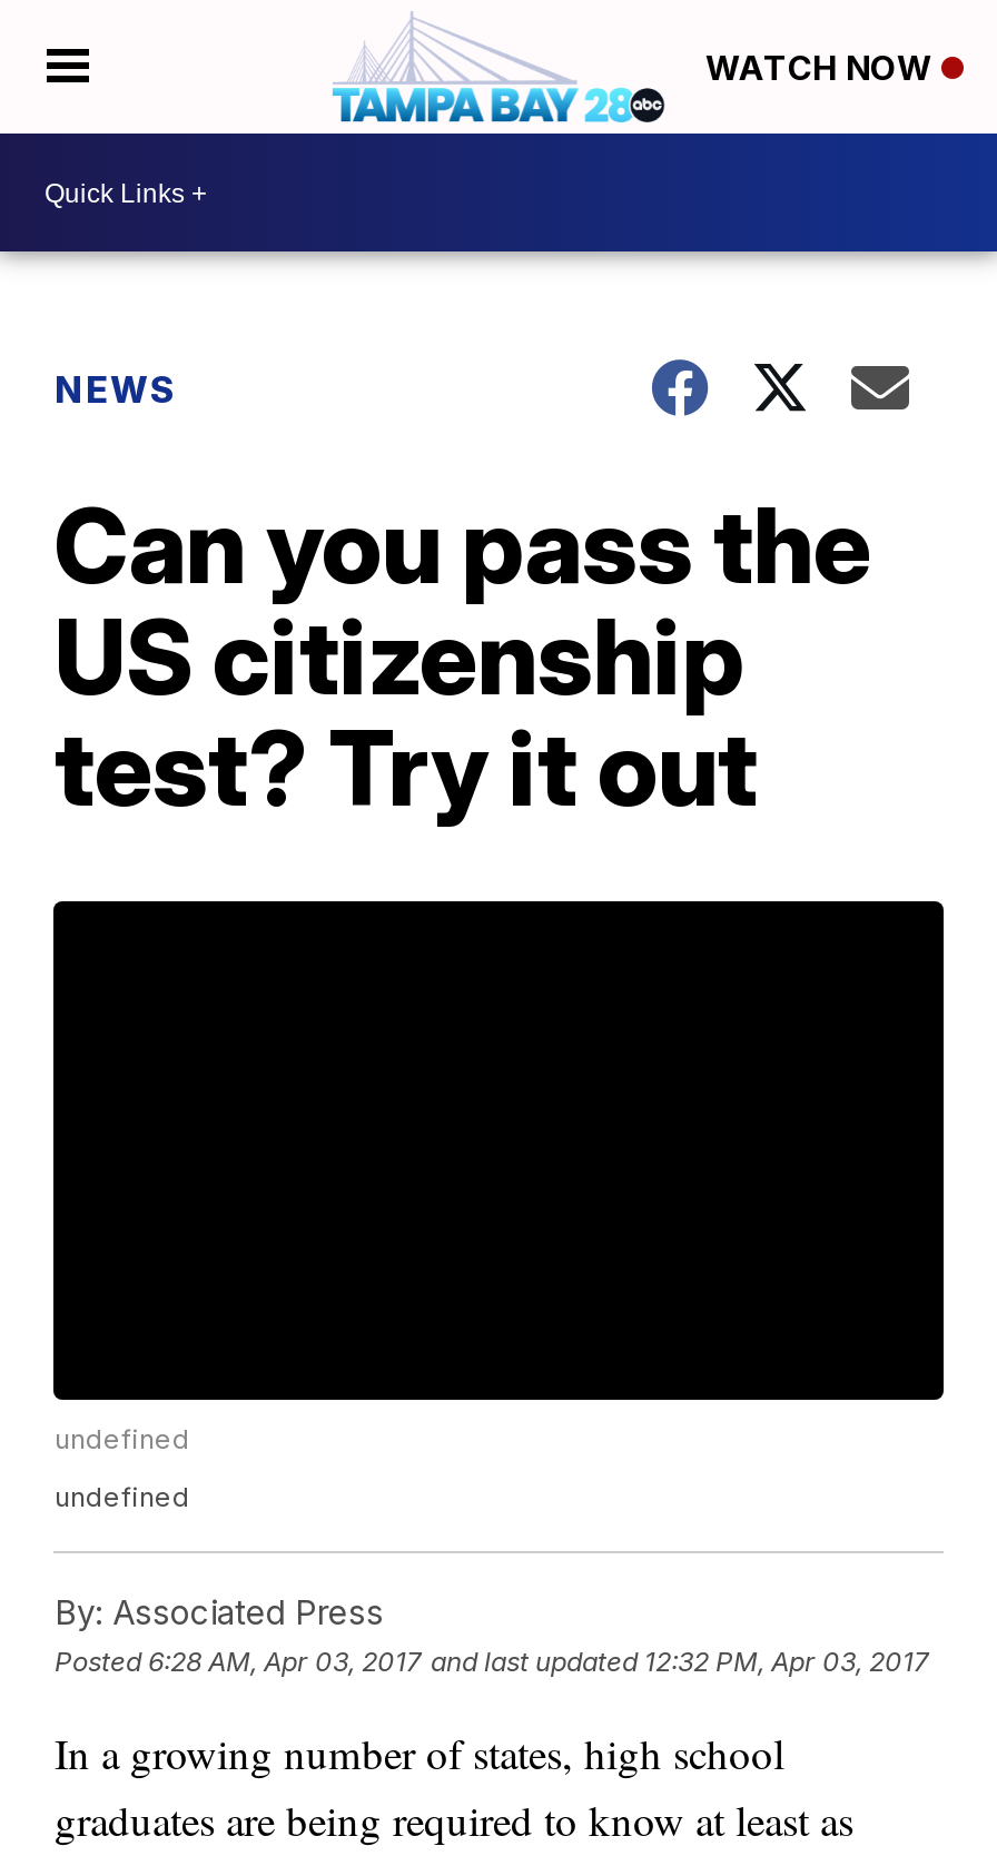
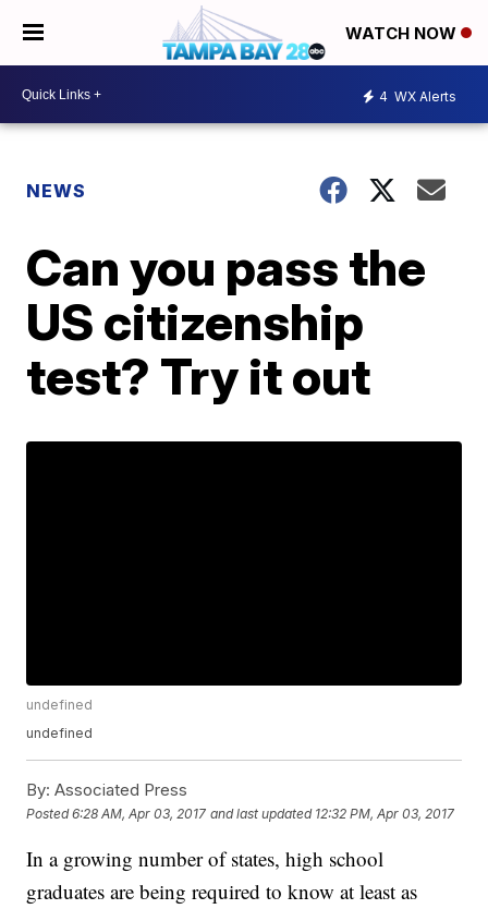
+ 4 WX Alerts
